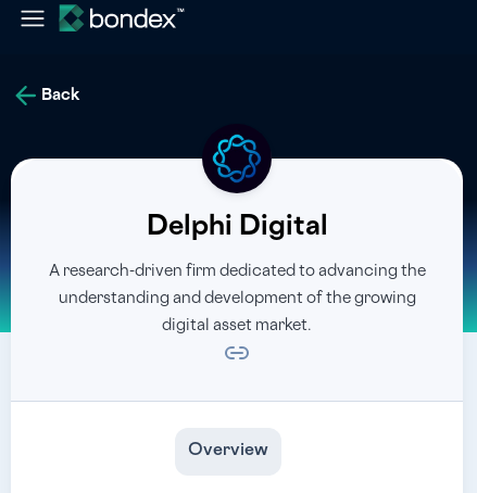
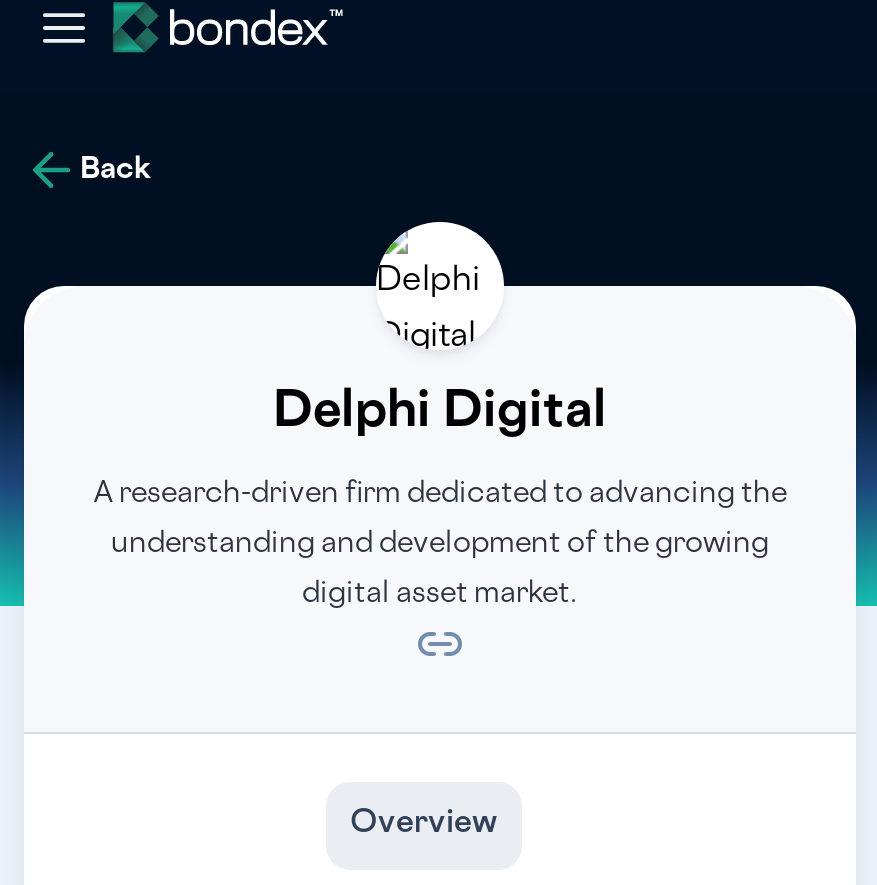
- [image]
+ [image]
